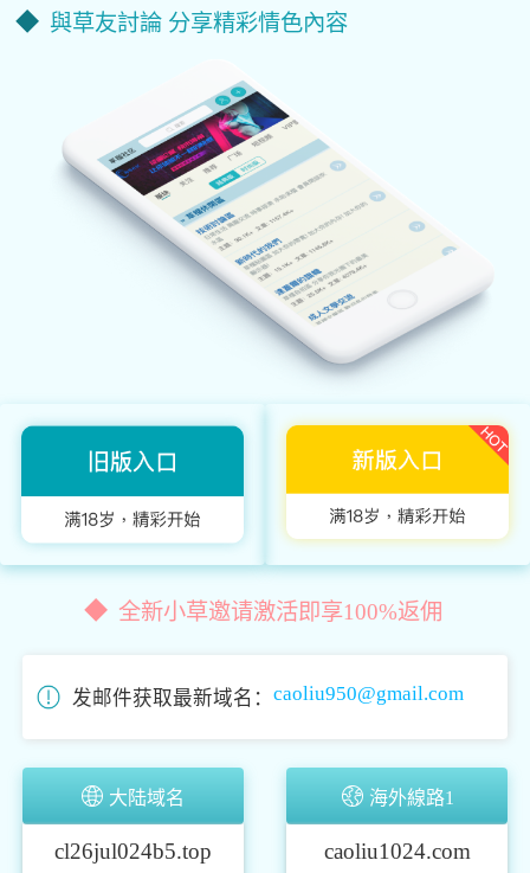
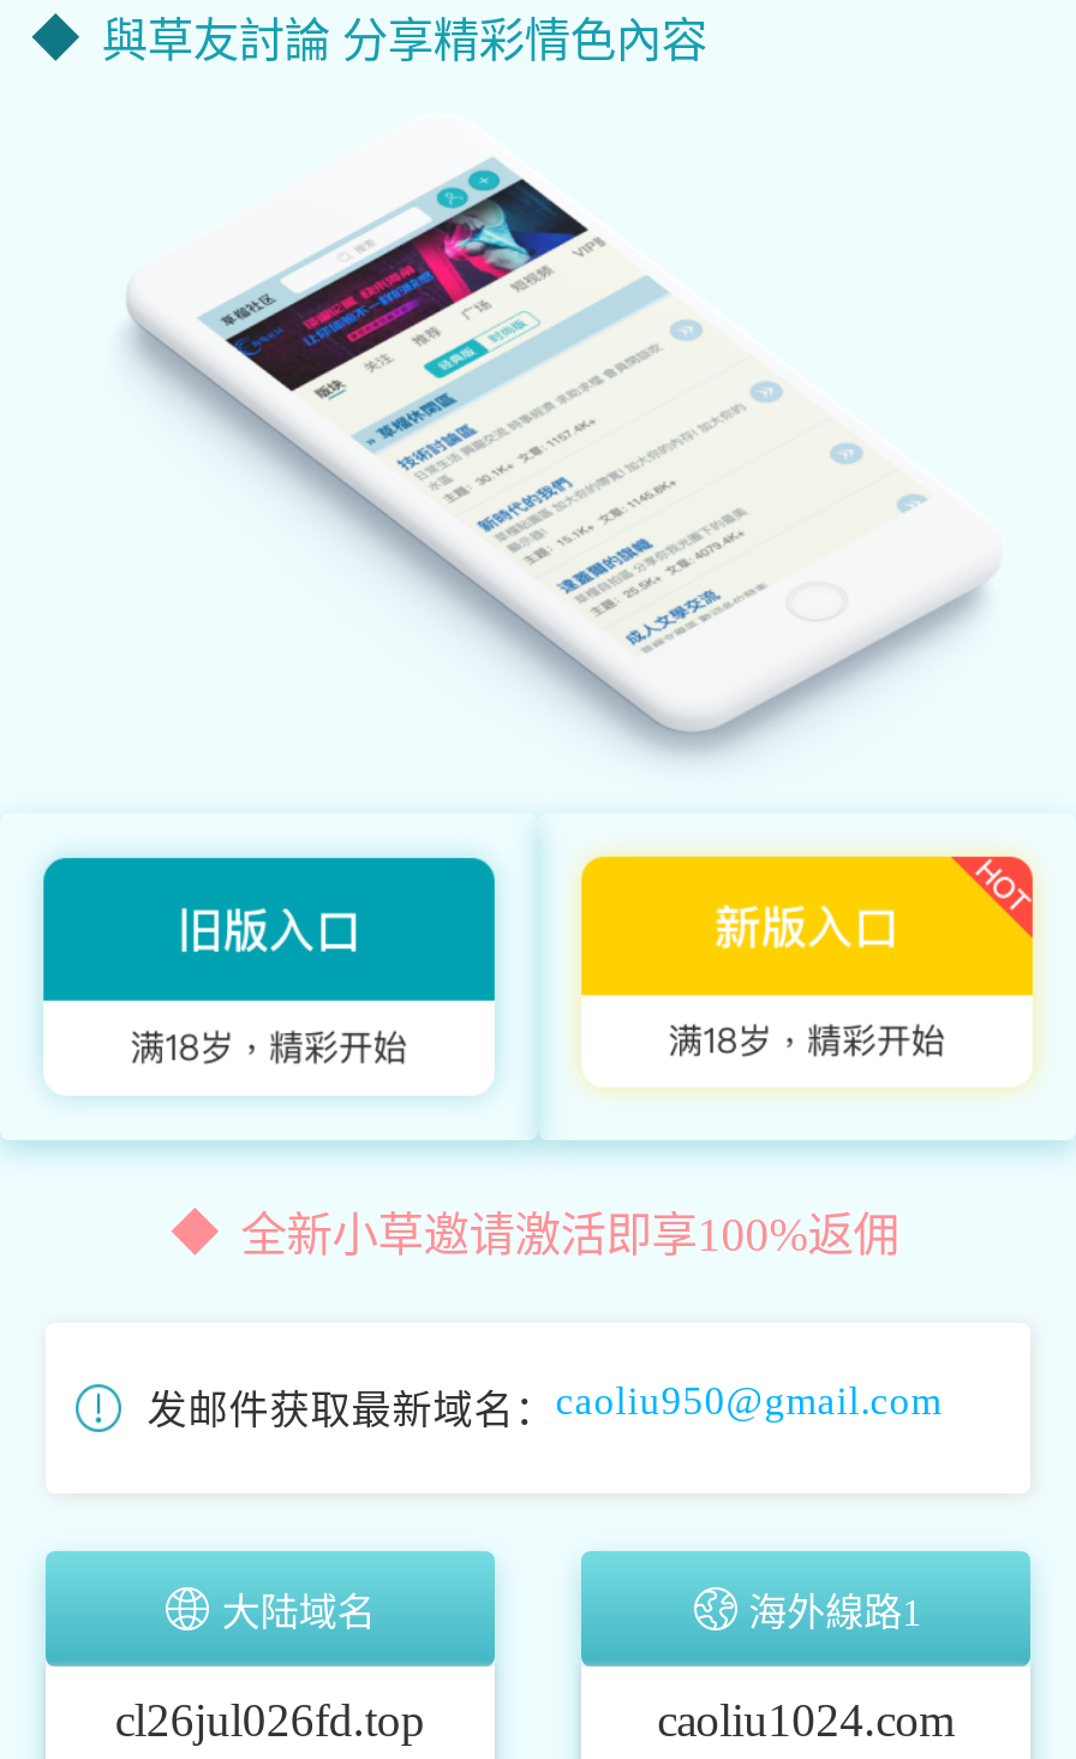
- cl26jul024b5.top
+ cl26jul026fd.top
